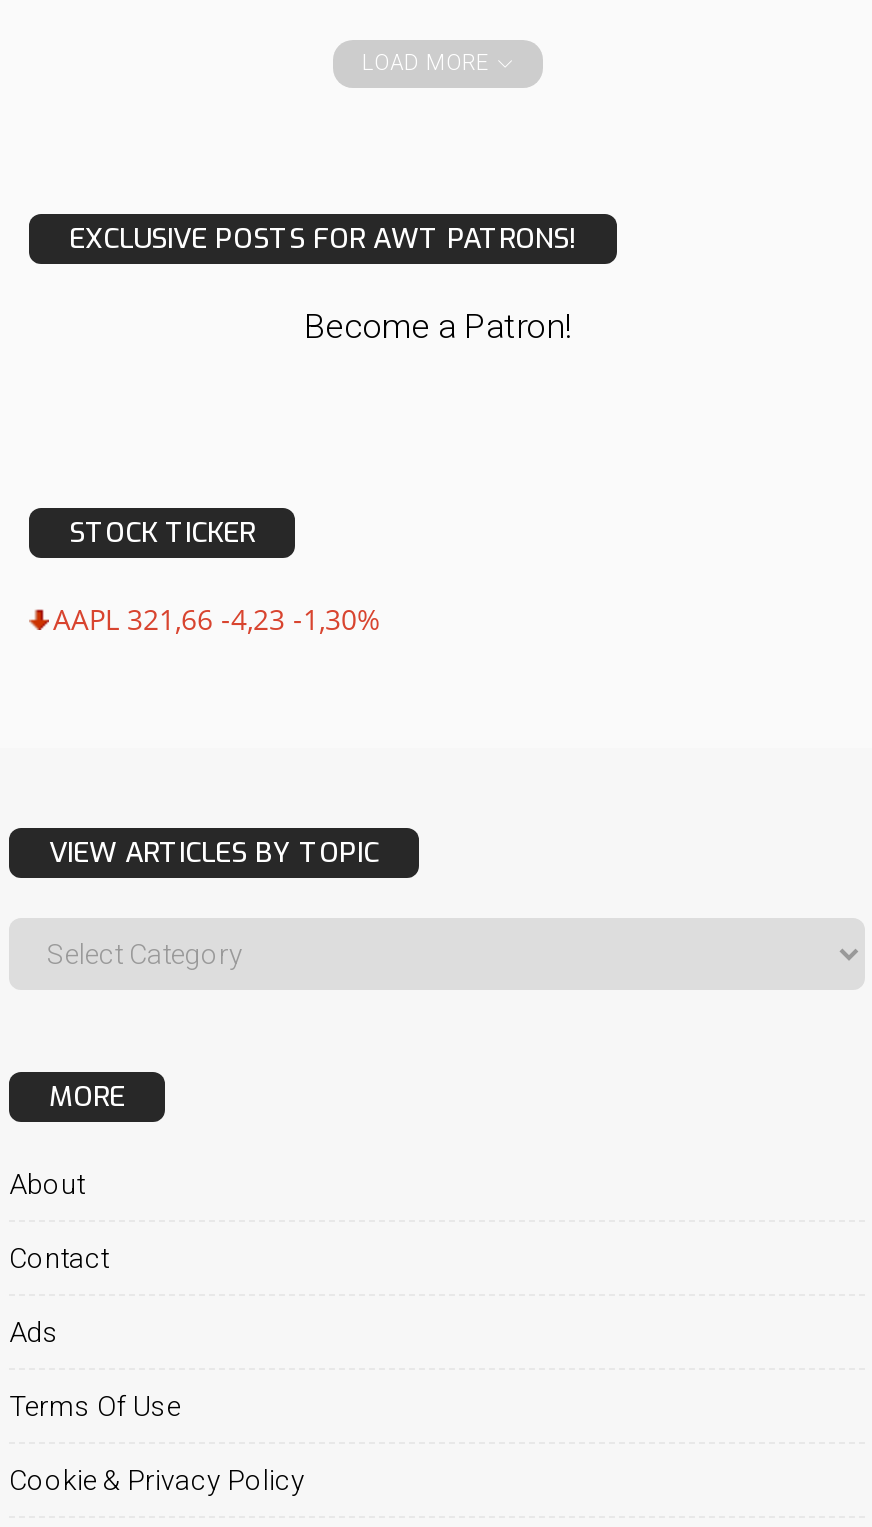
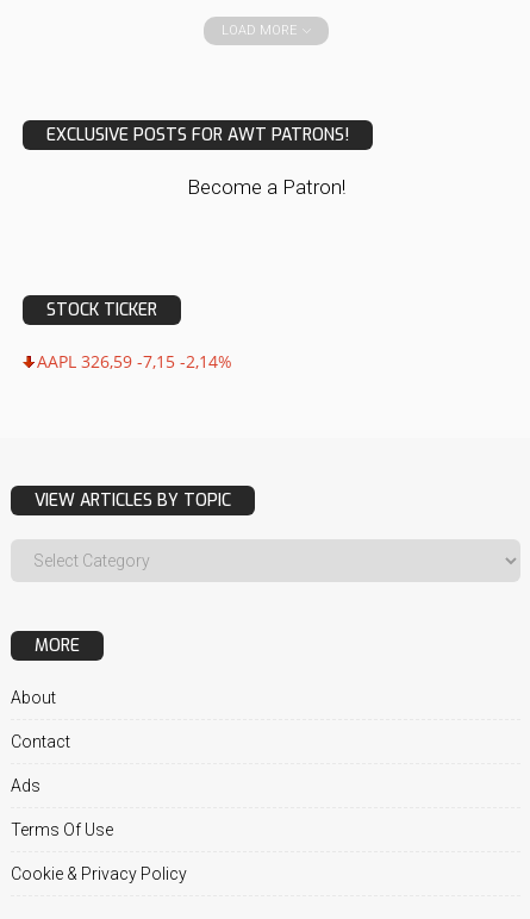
- AAPL 321,66 -4,23 -1,30%
+ AAPL 326,59 -7,15 -2,14%
